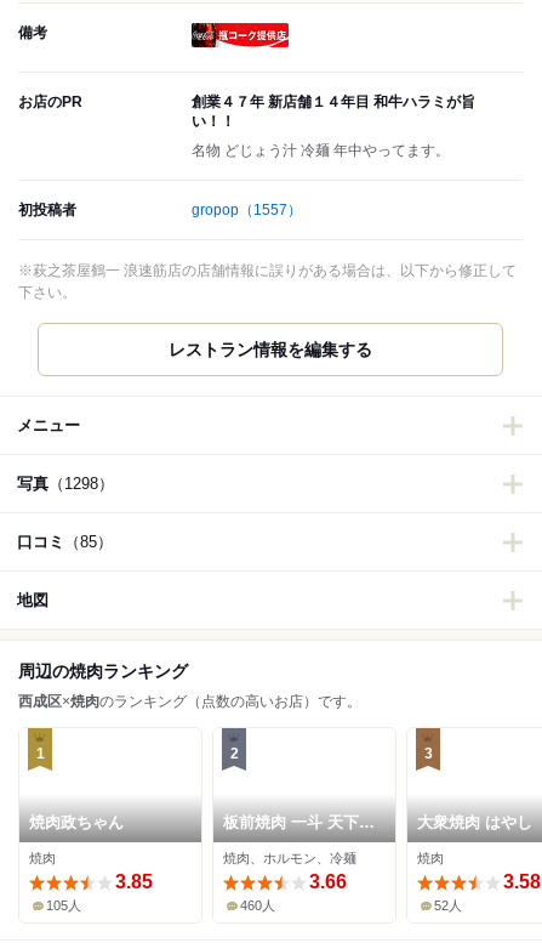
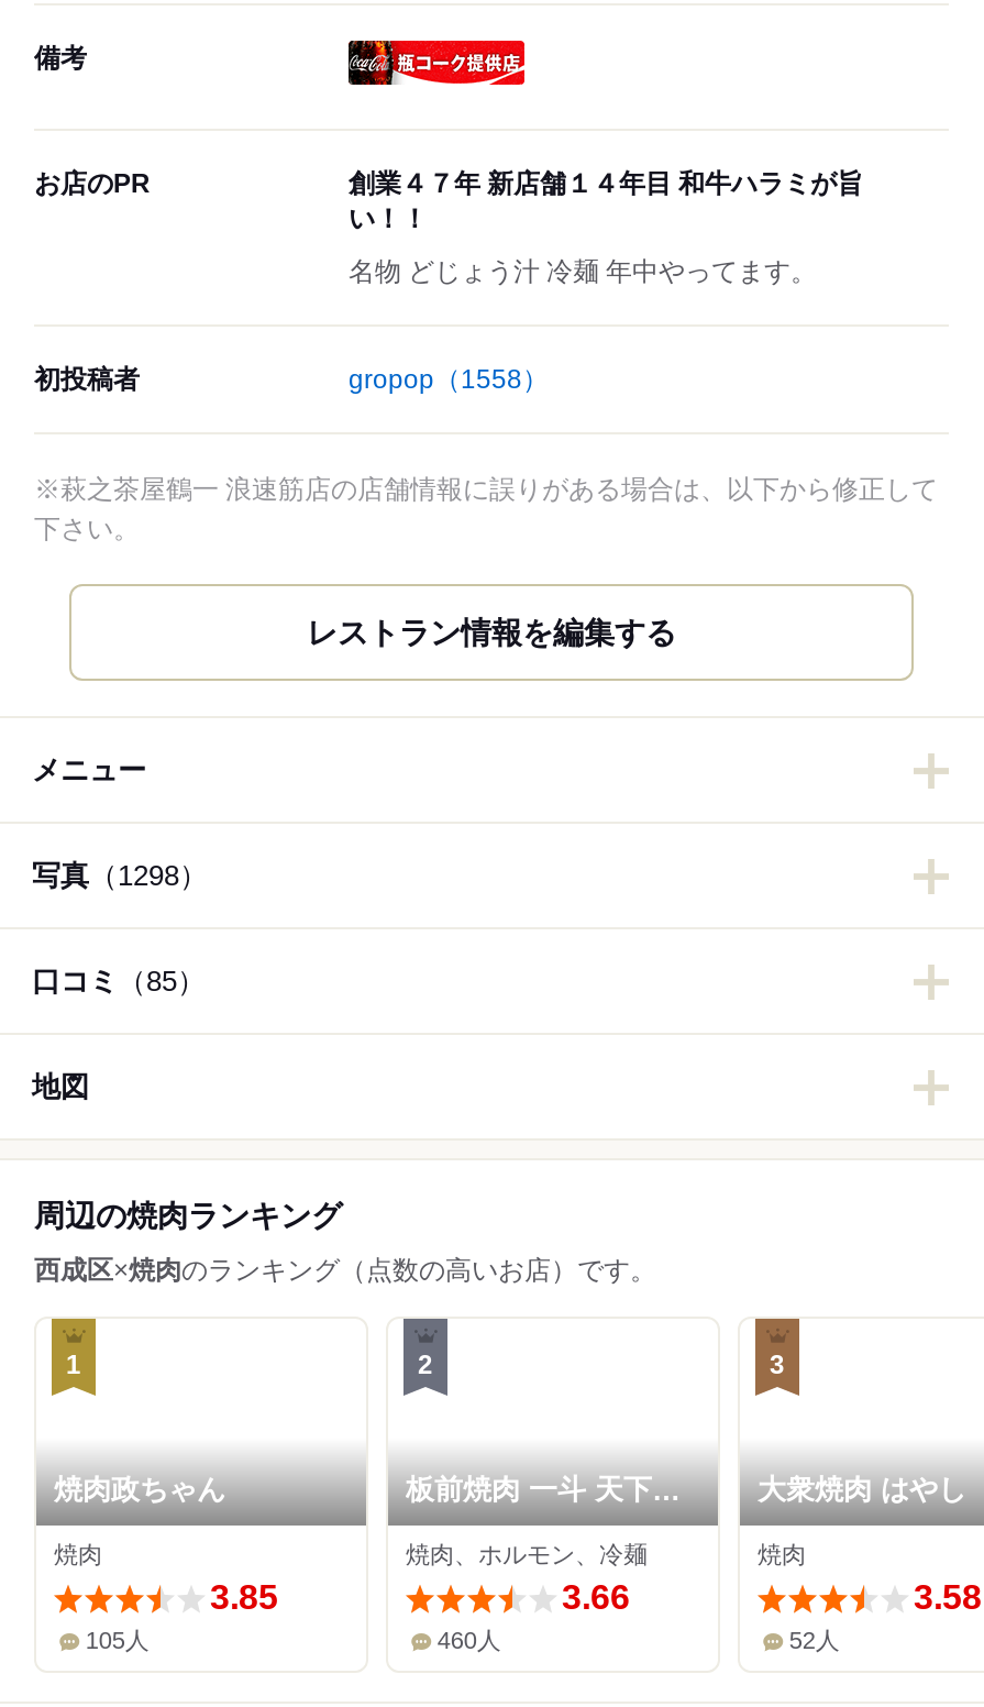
- gropop（1557）
+ gropop（1558）
